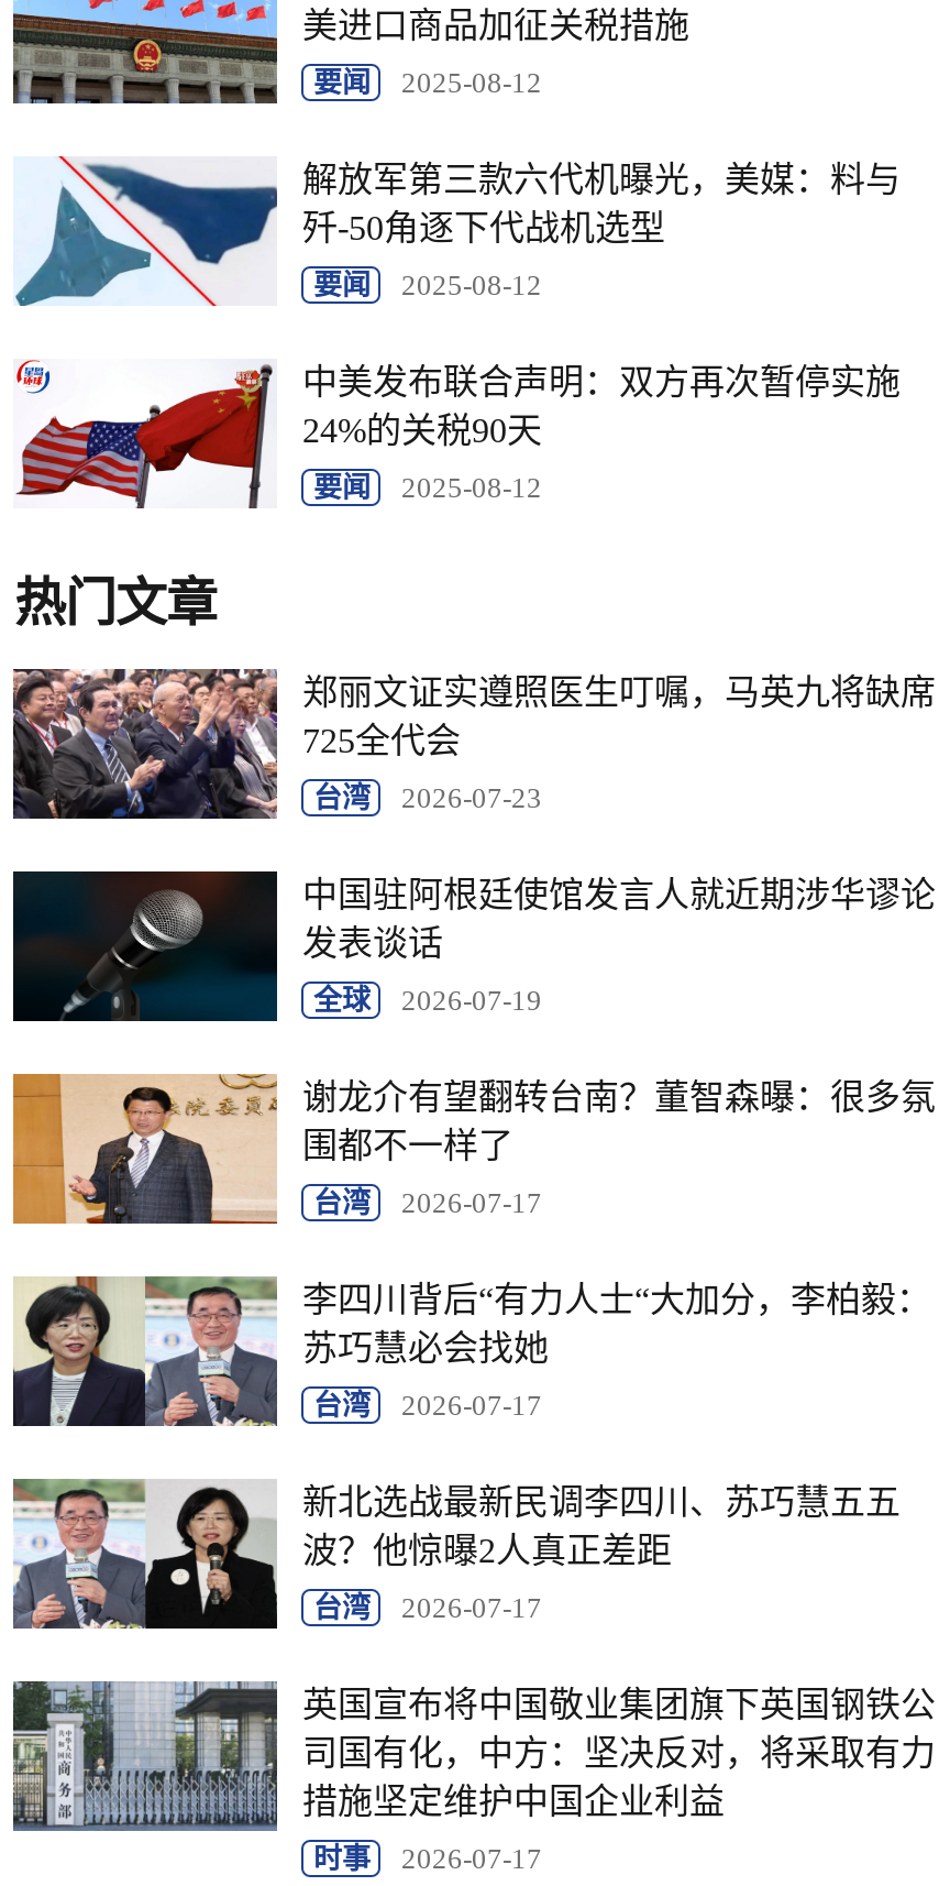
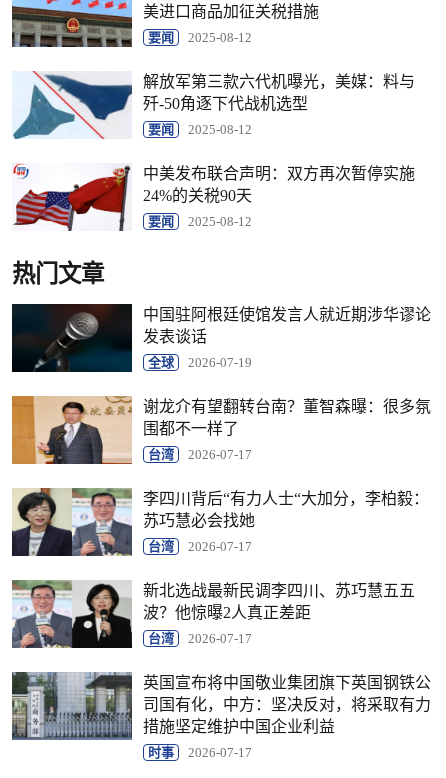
- [image]
- 郑丽文证实遵照医生叮嘱，马英九将缺席
- 725全代会
- 台湾
- 2026-07-23
